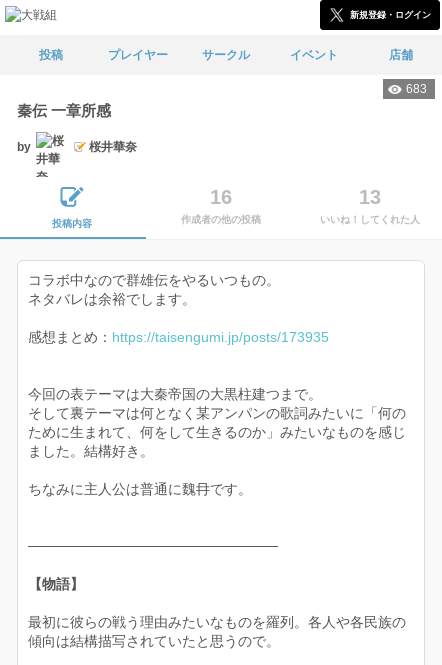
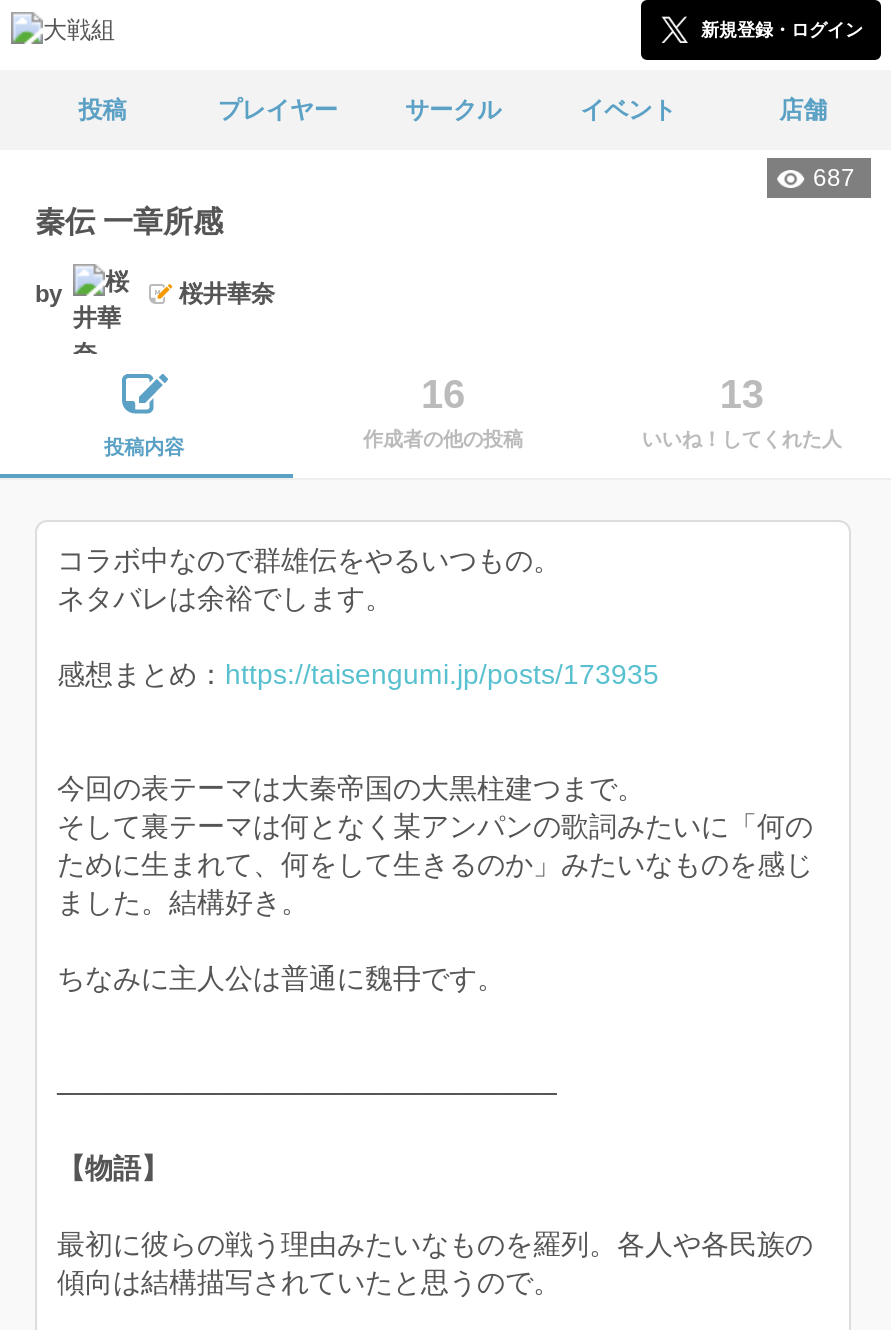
- 683
+ 687
